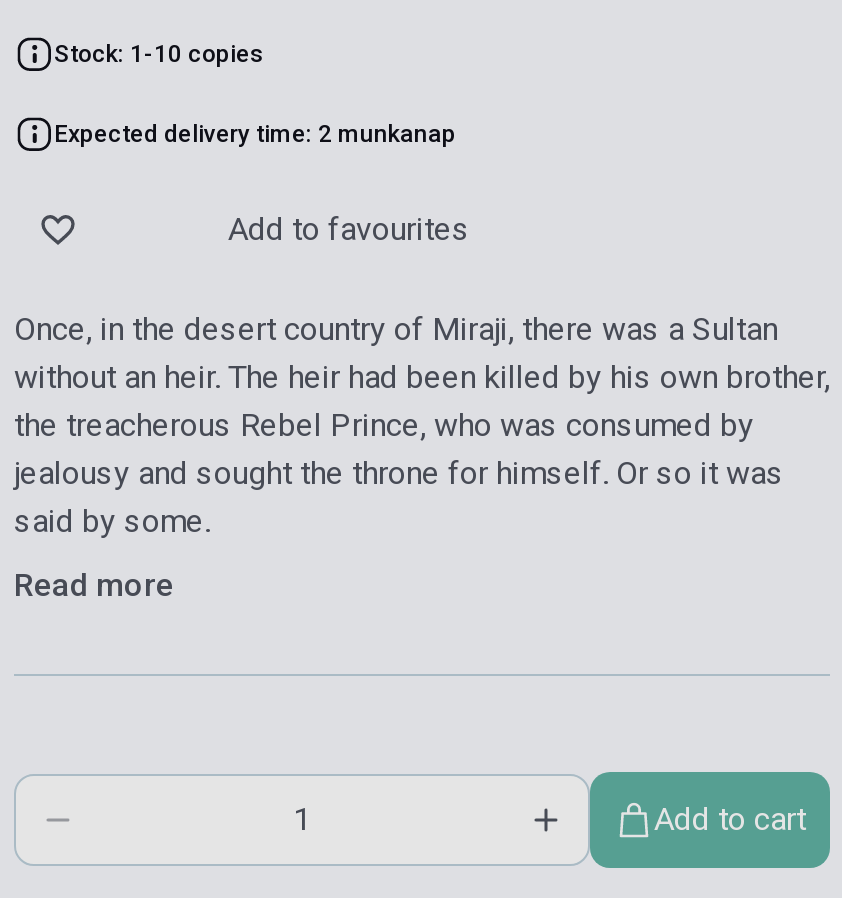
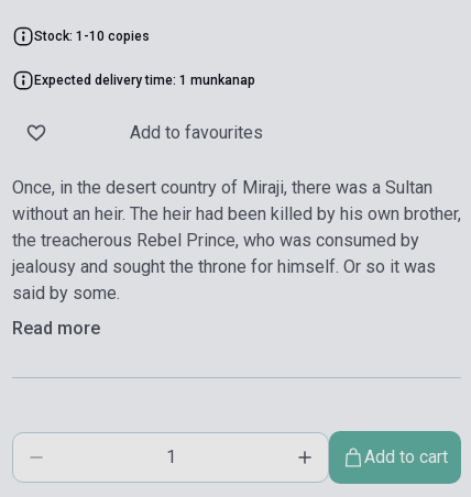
- Expected delivery time: 2 munkanap
+ Expected delivery time: 1 munkanap
